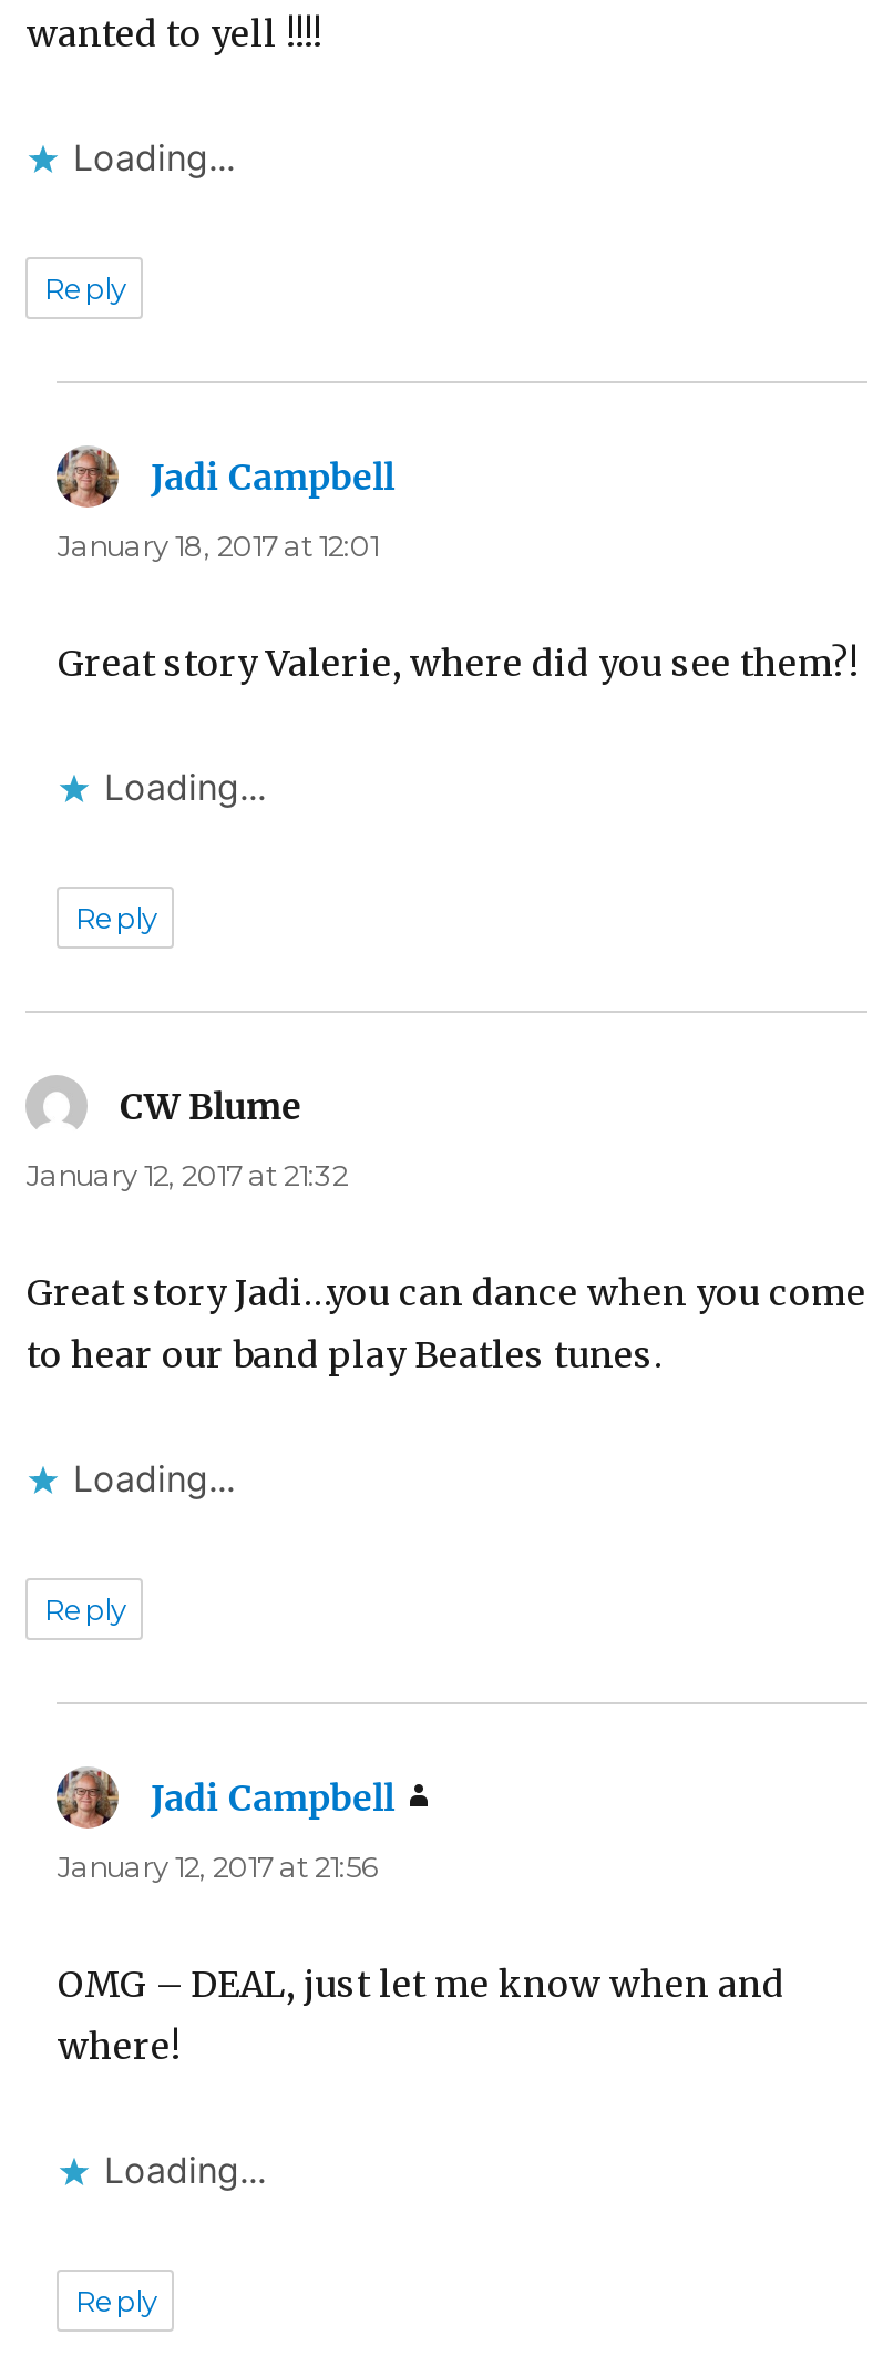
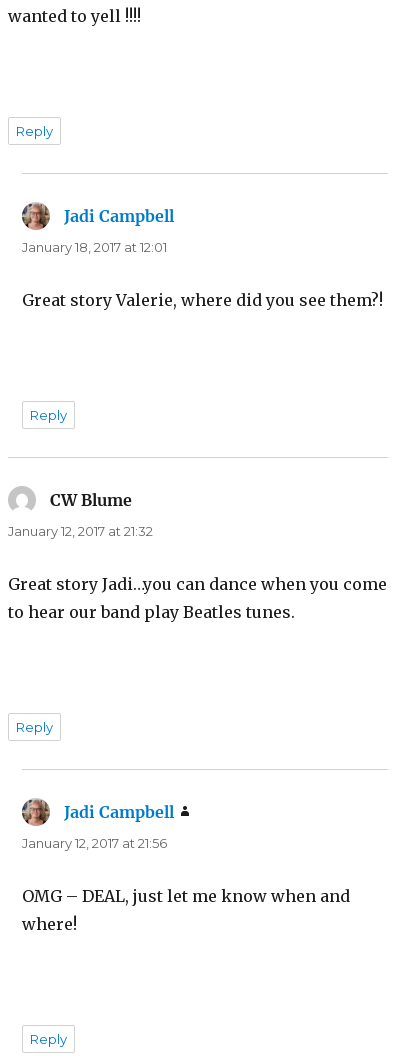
- Loading...

- Loading...

- Loading...

- Loading...
